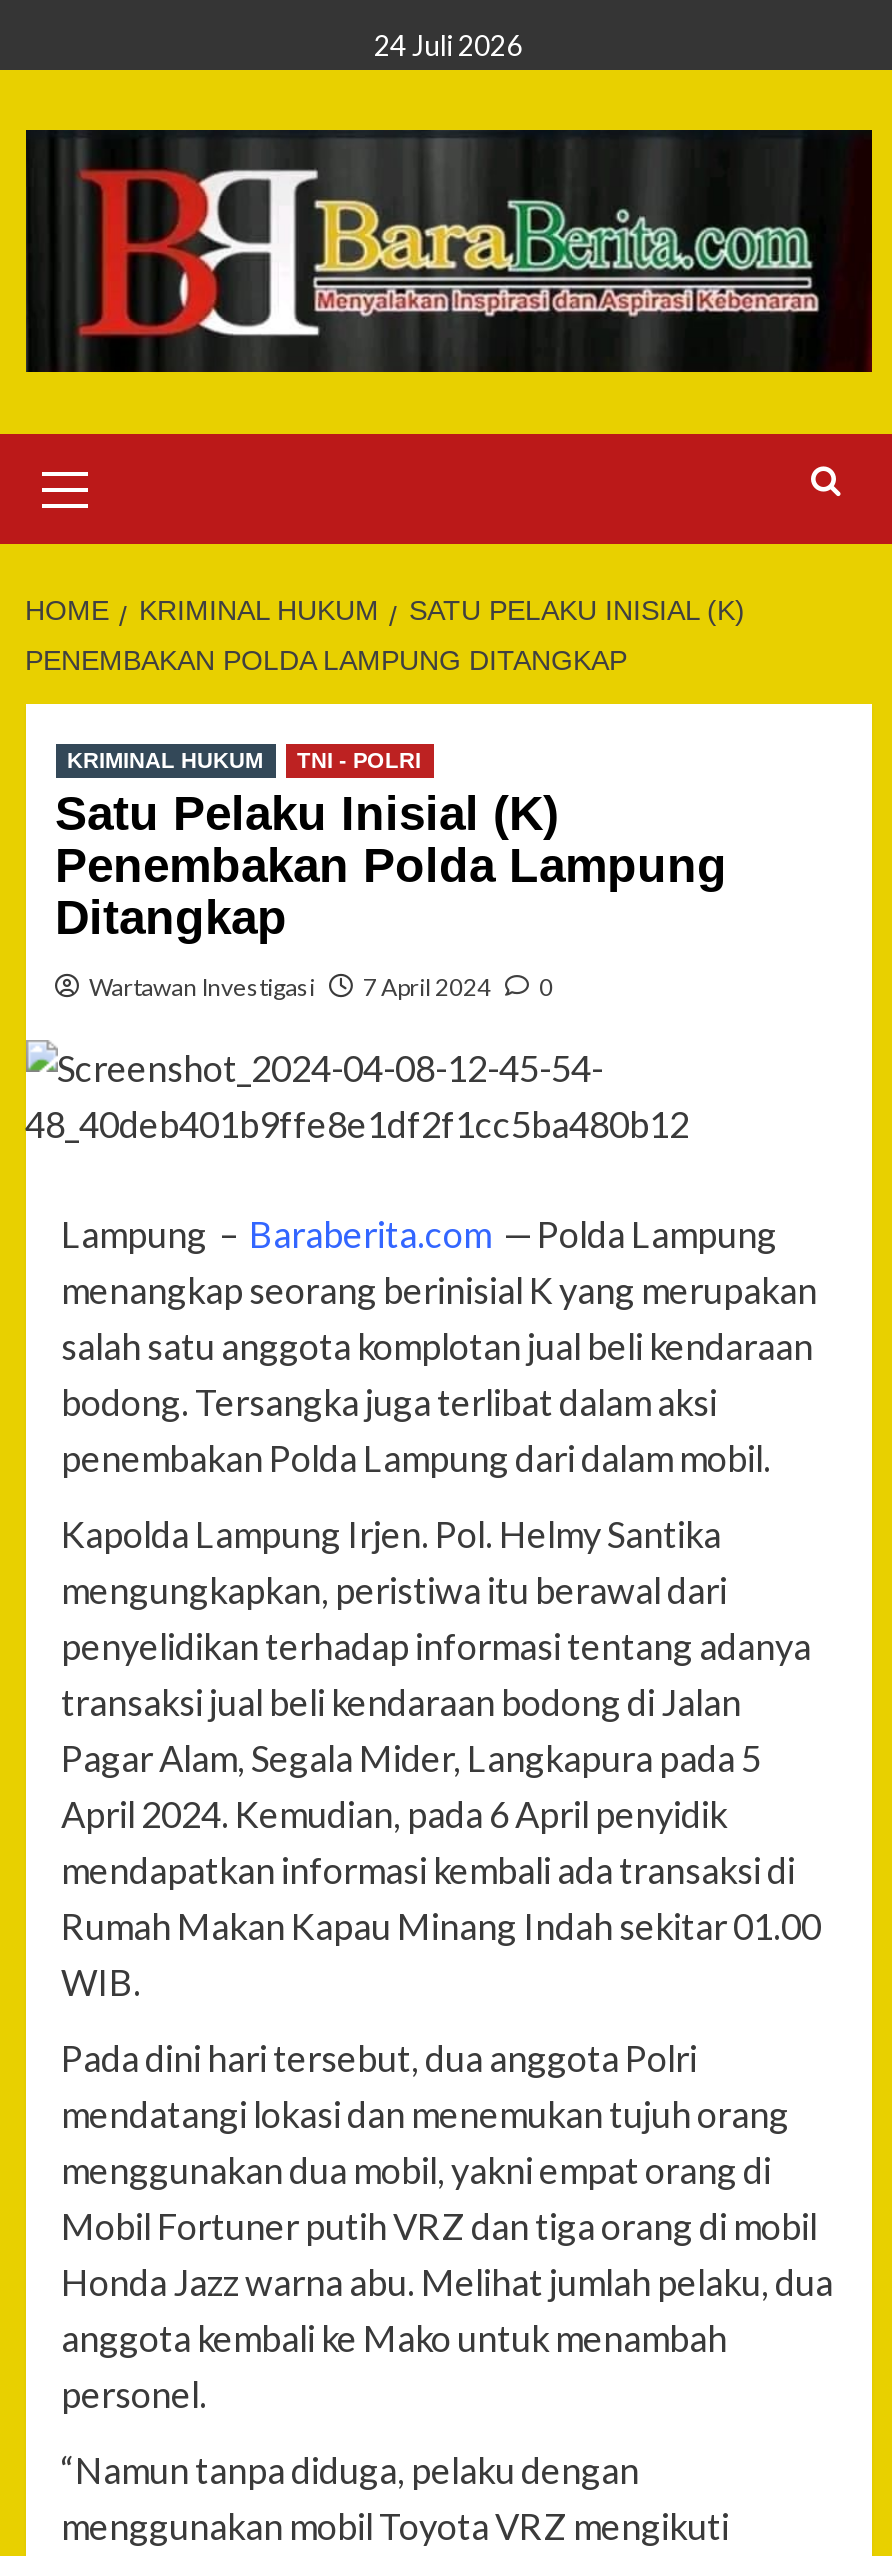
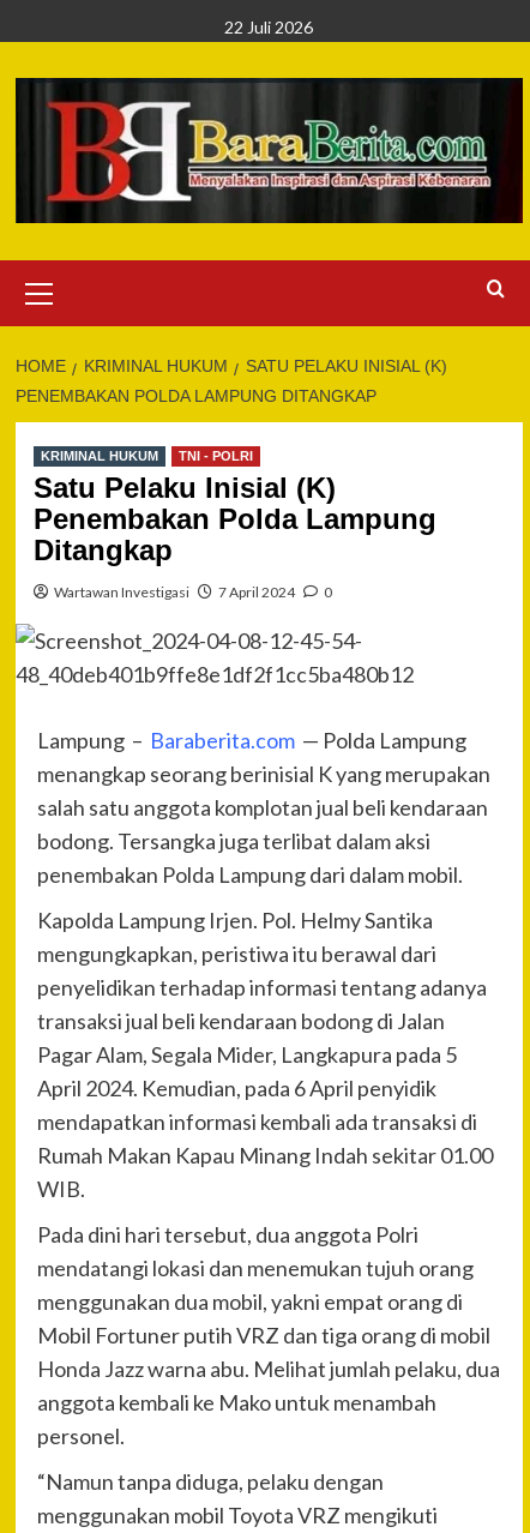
- 24 Juli 2026
+ 22 Juli 2026
